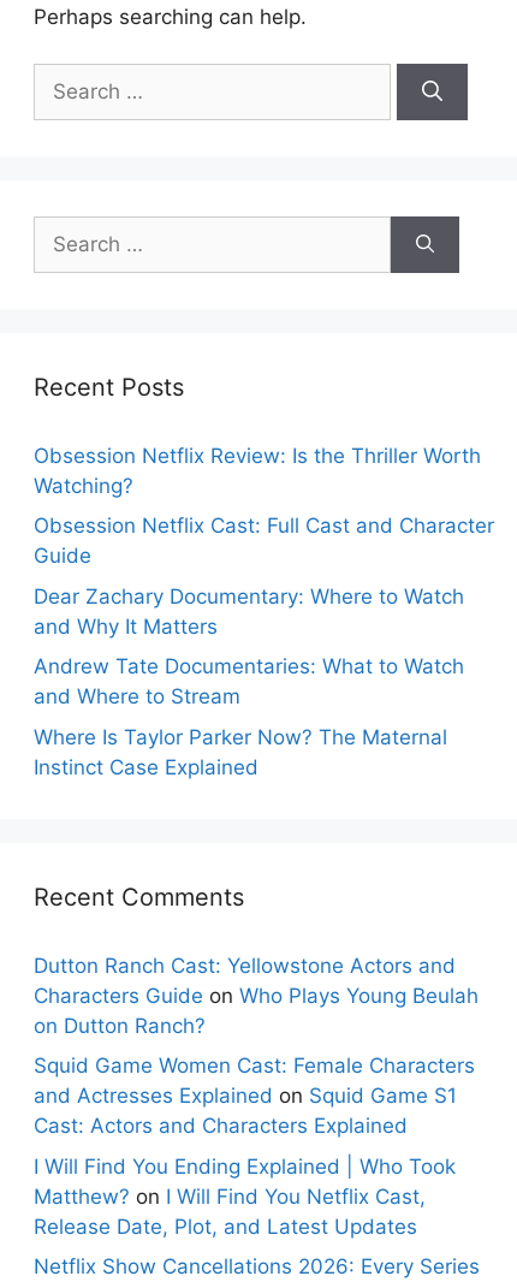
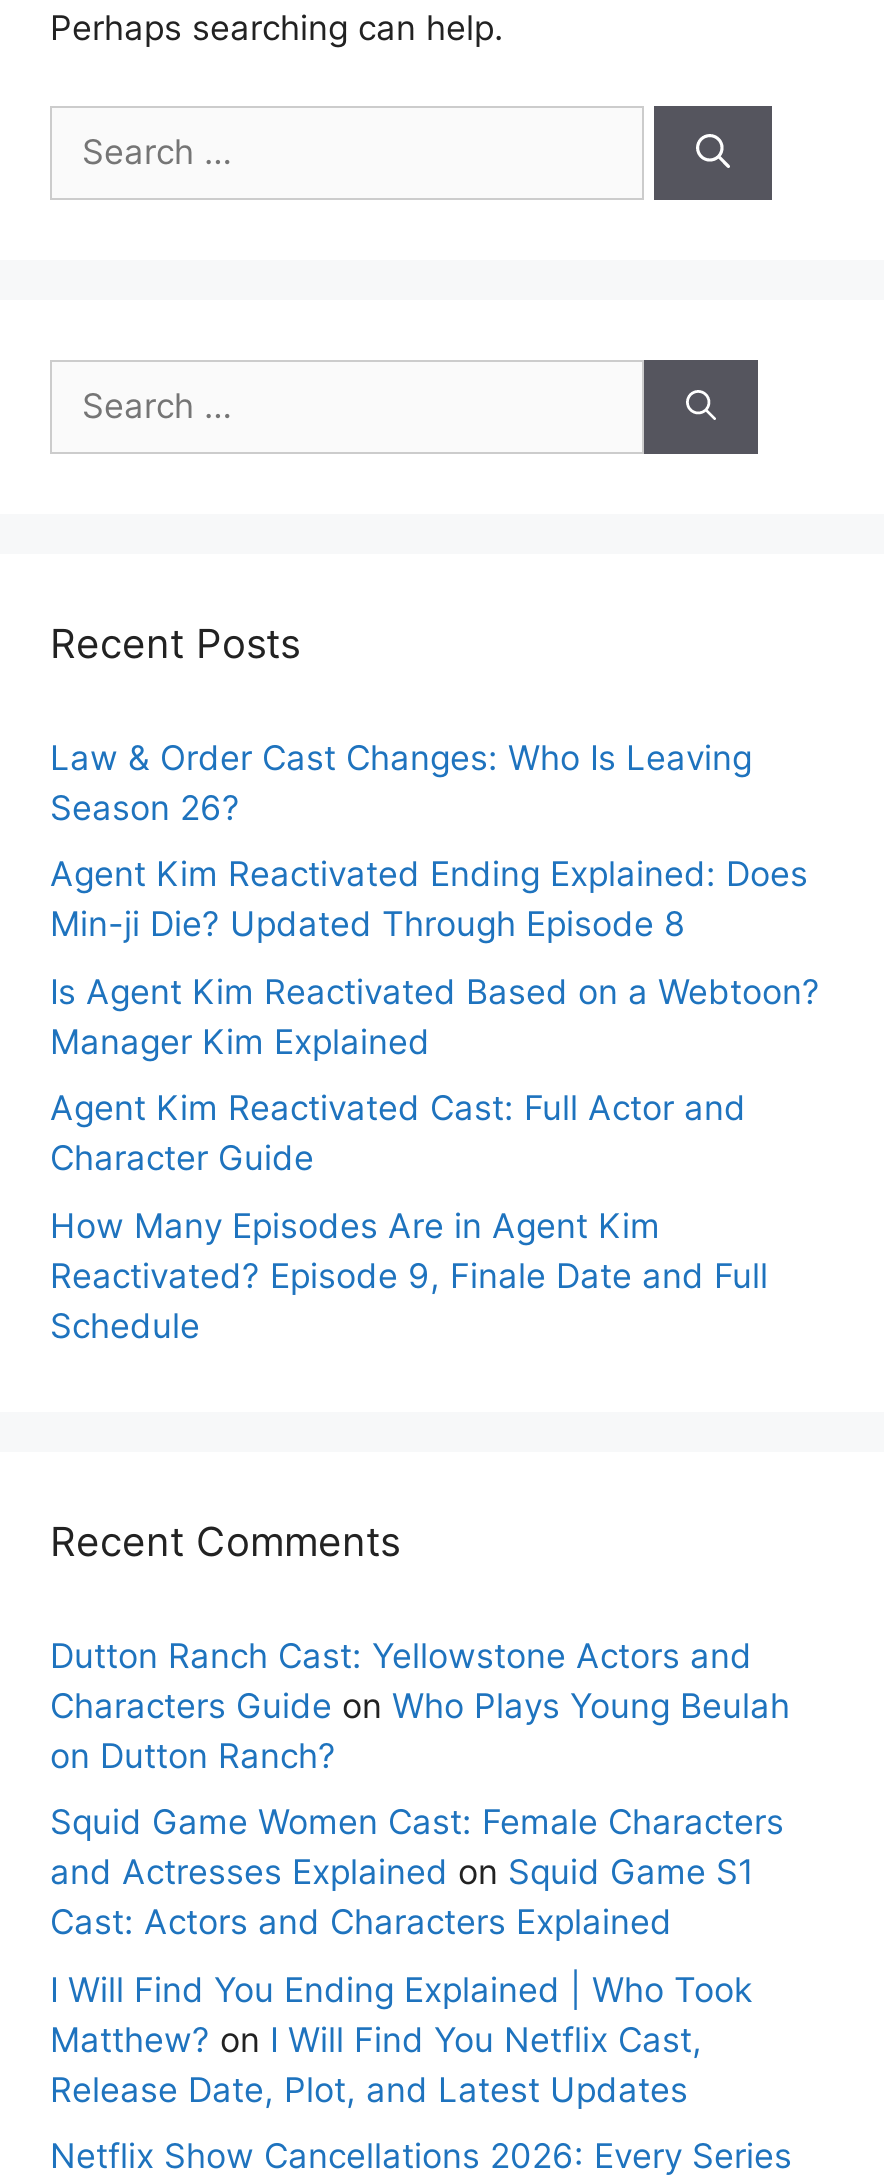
- Obsession Netflix Review: Is the Thriller Worth
- Watching?
+ Law & Order Cast Changes: Who Is Leaving
+ Season 26?

- Obsession Netflix Cast: Full Cast and Character
- Guide
+ Agent Kim Reactivated Ending Explained: Does
+ Min-ji Die? Updated Through Episode 8

- Dear Zachary Documentary: Where to Watch
- and Why It Matters
+ Is Agent Kim Reactivated Based on a Webtoon?
+ Manager Kim Explained

- Andrew Tate Documentaries: What to Watch
- and Where to Stream
+ Agent Kim Reactivated Cast: Full Actor and
+ Character Guide

- Where Is Taylor Parker Now? The Maternal
- Instinct Case Explained
+ How Many Episodes Are in Agent Kim
+ Reactivated? Episode 9, Finale Date and Full
+ Schedule
